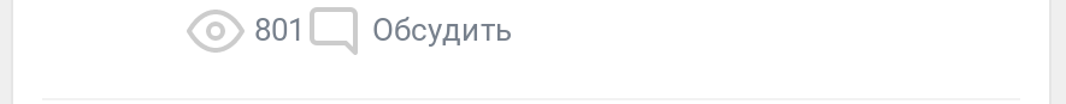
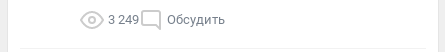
- 801 Обсудить
+ 3 249 Обсудить
